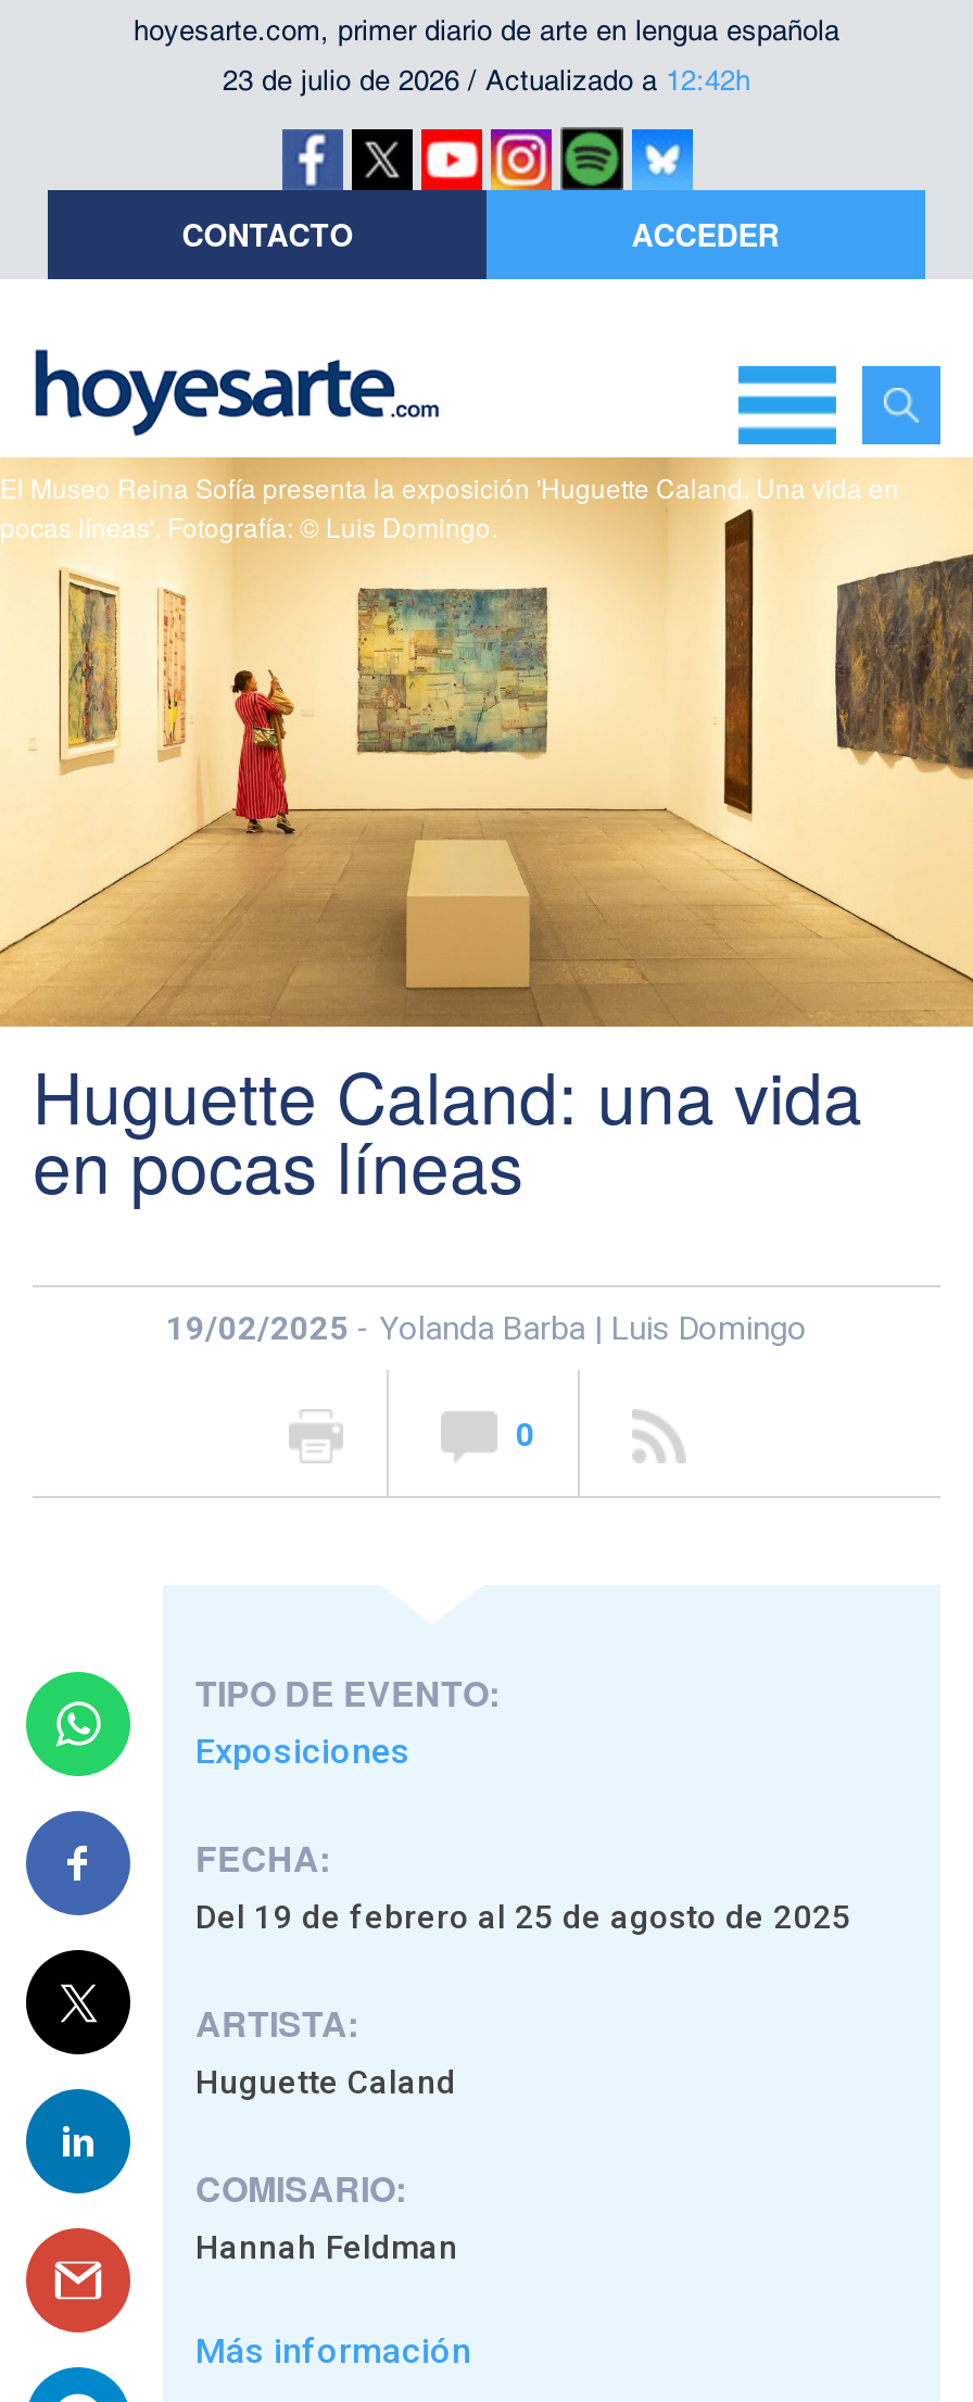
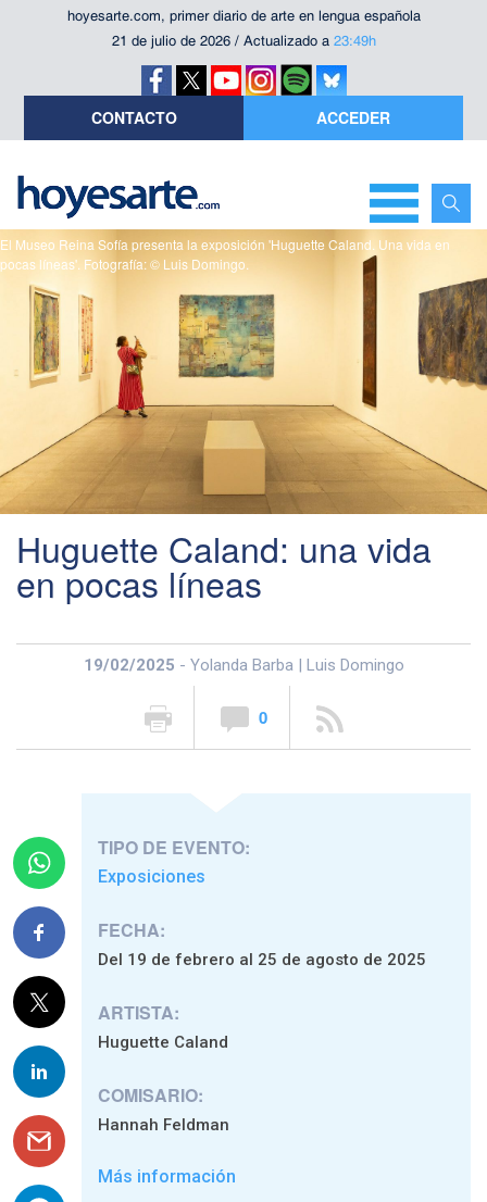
- 23 de julio de 2026 / Actualizado a 12:42h
+ 21 de julio de 2026 / Actualizado a 23:49h
